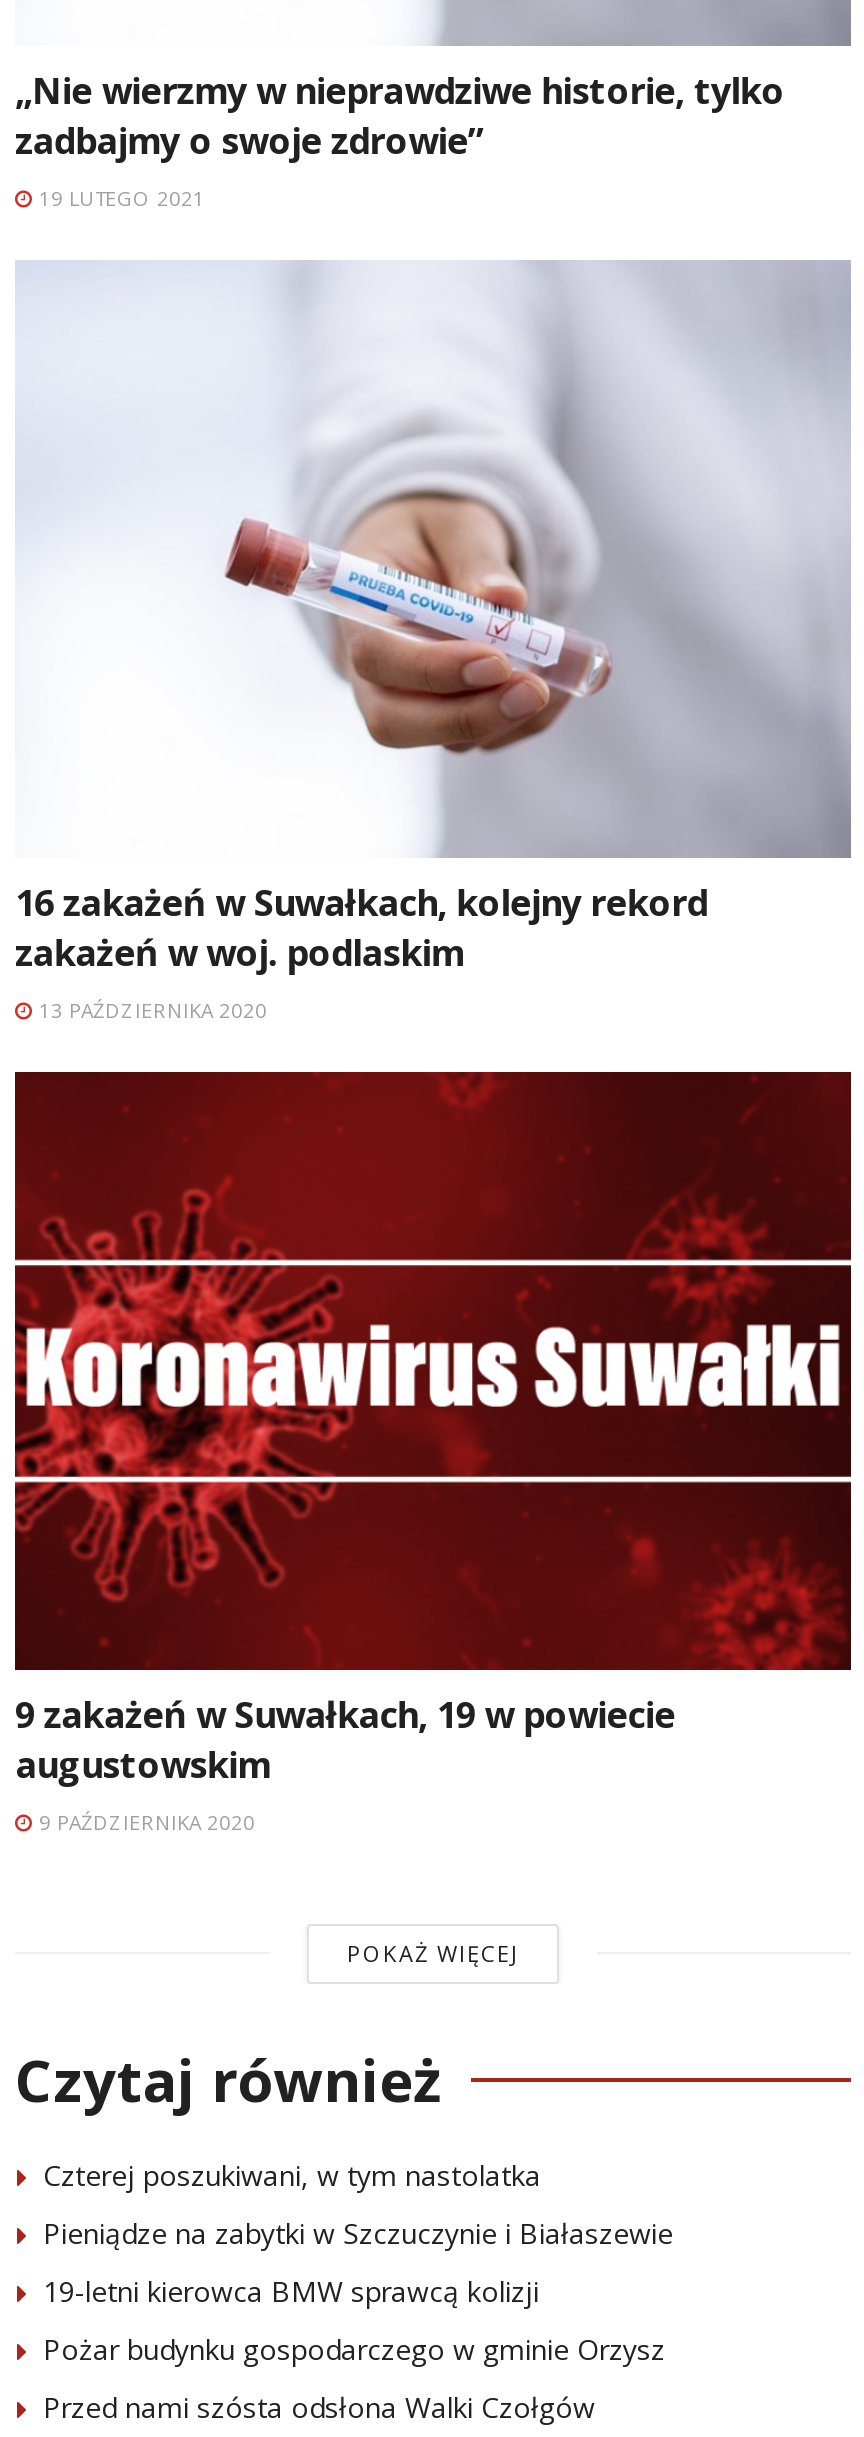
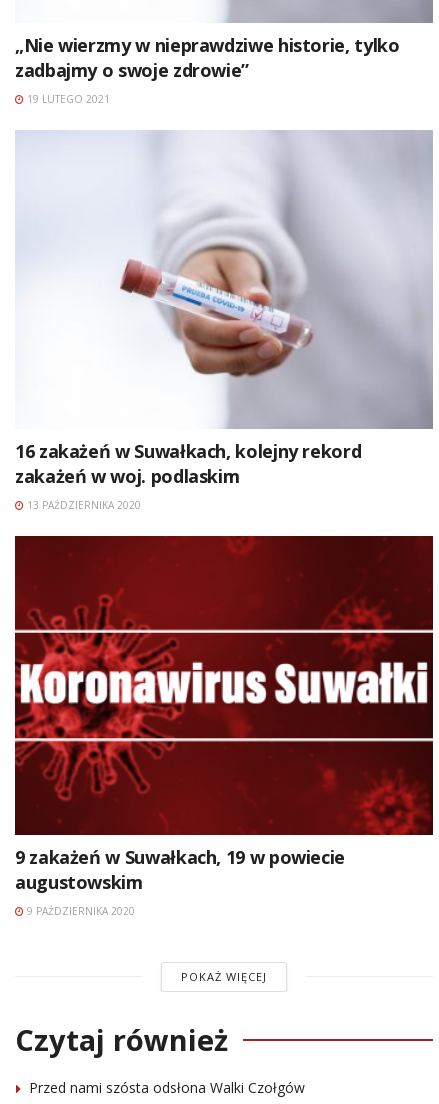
- Czterej poszukiwani, w tym nastolatka
- Pieniądze na zabytki w Szczuczynie i Białaszewie
- 19-letni kierowca BMW sprawcą kolizji
- Pożar budynku gospodarczego w gminie Orzysz
